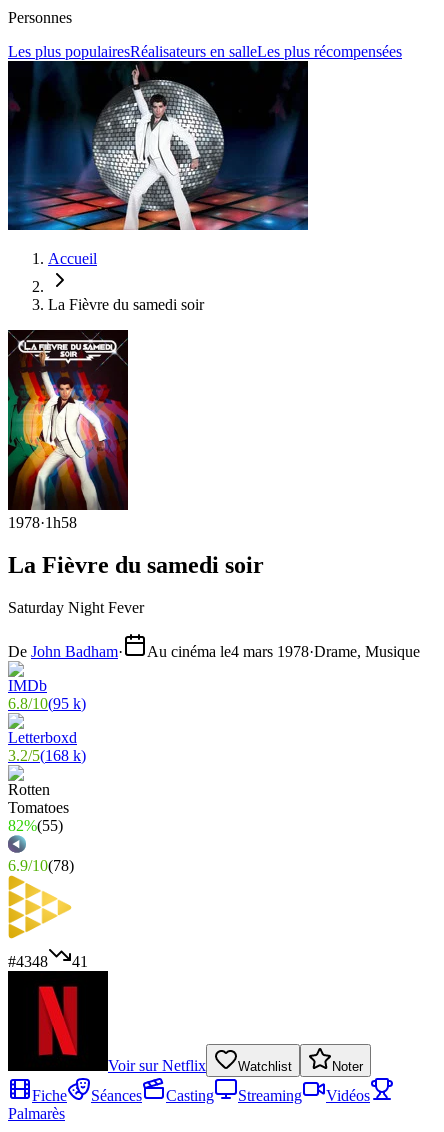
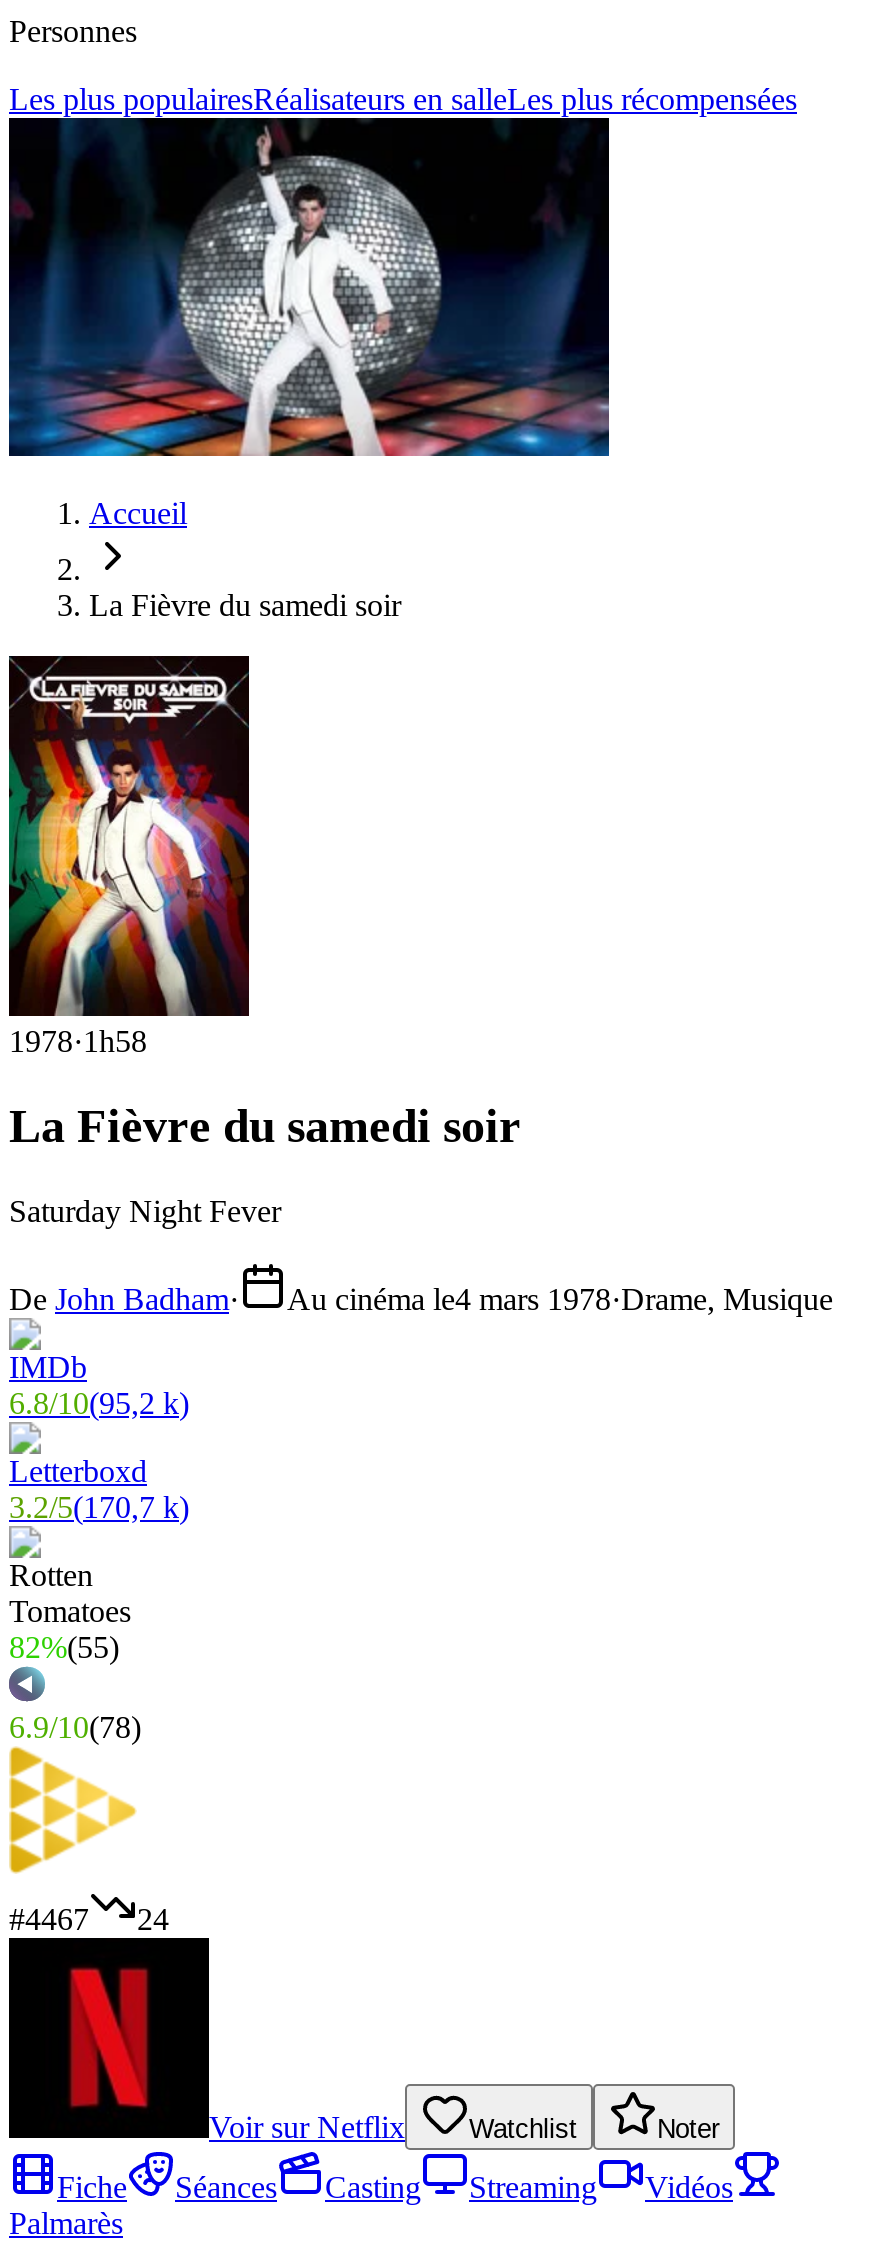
- 6.8/10(95 k)
+ 6.8/10(95,2 k)

- 3.2/5(168 k)
+ 3.2/5(170,7 k)

- #4348
+ #4467

- 41
+ 24
